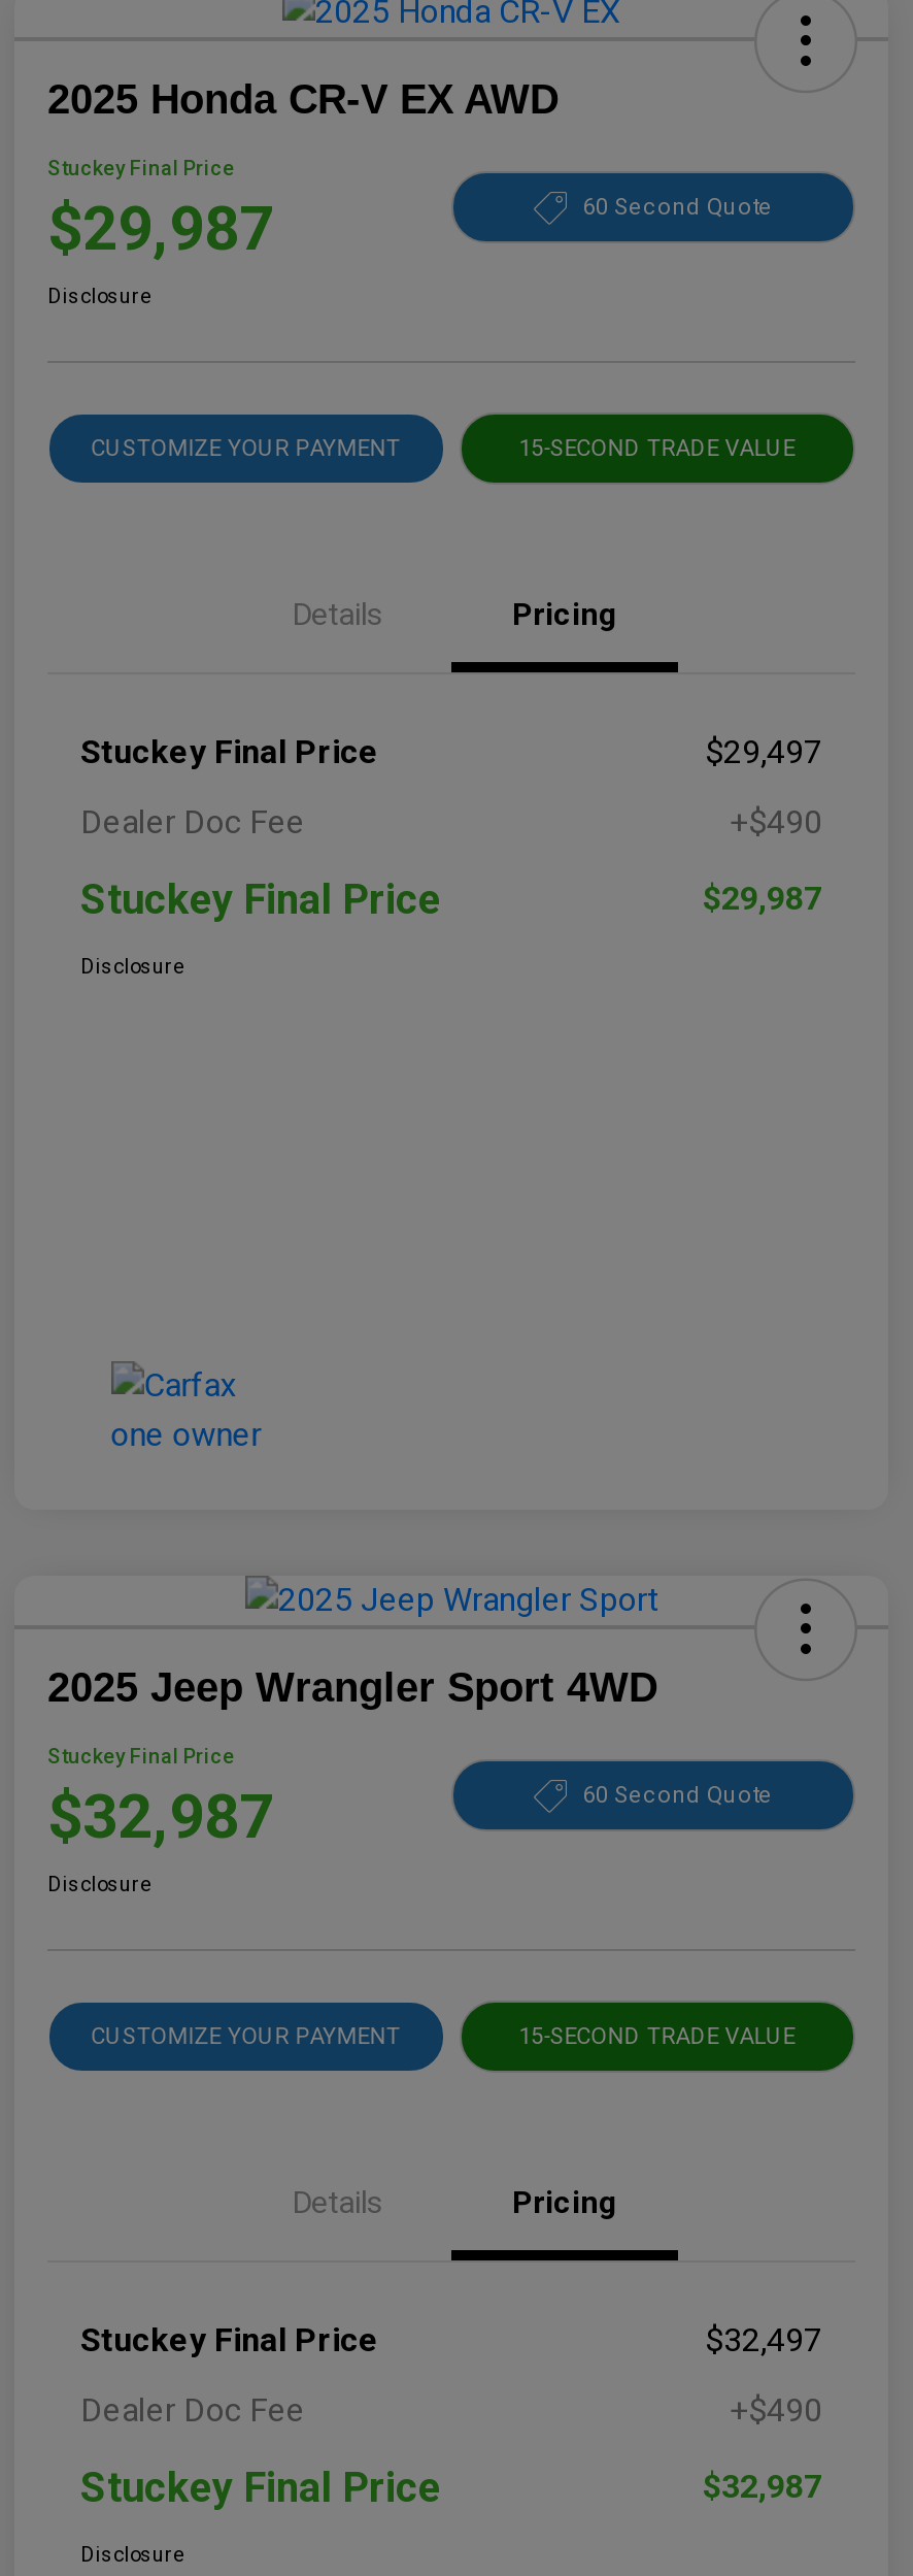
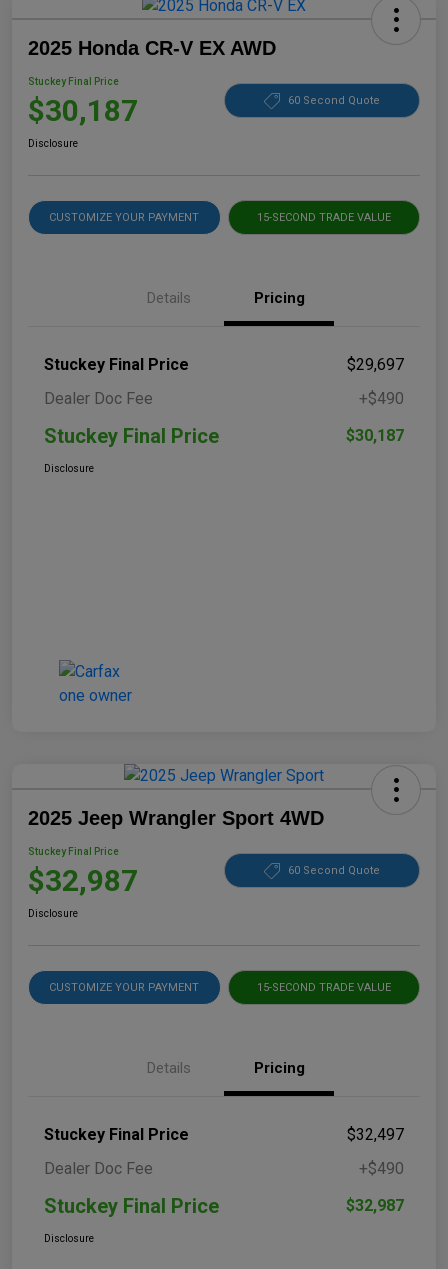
- $29,987
+ $30,187

- $29,497
+ $29,697

- $29,987
+ $30,187
